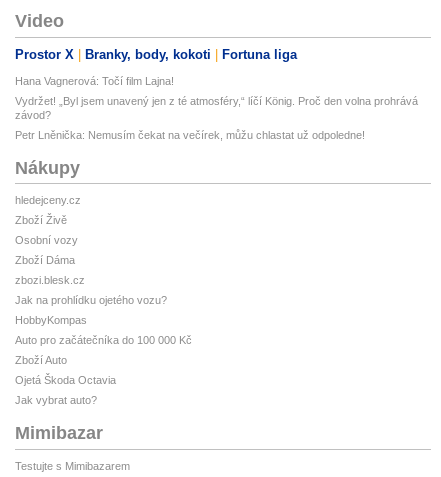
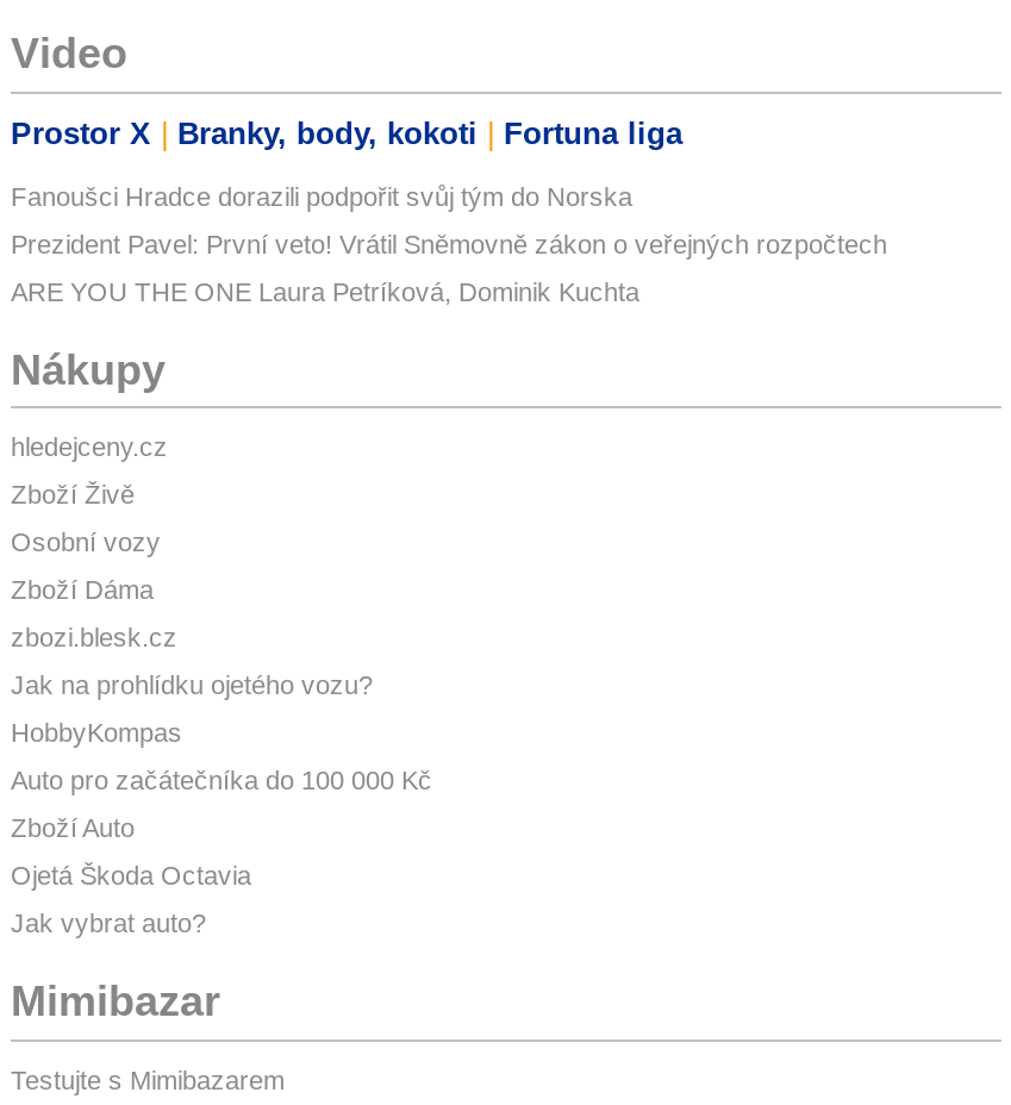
- Hana Vagnerová: Točí film Lajna!
+ Fanoušci Hradce dorazili podpořit svůj tým do Norska

- Vydržet! „Byl jsem unavený jen z té atmosféry,“ líčí König. Proč den volna prohrává
- závod?
+ Prezident Pavel: První veto! Vrátil Sněmovně zákon o veřejných rozpočtech

- Petr Lněnička: Nemusím čekat na večírek, můžu chlastat už odpoledne!
+ ARE YOU THE ONE Laura Petríková, Dominik Kuchta
